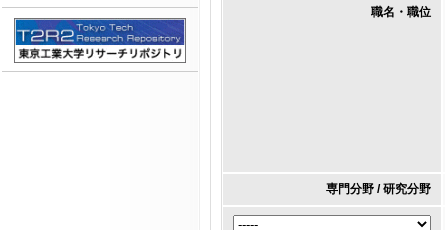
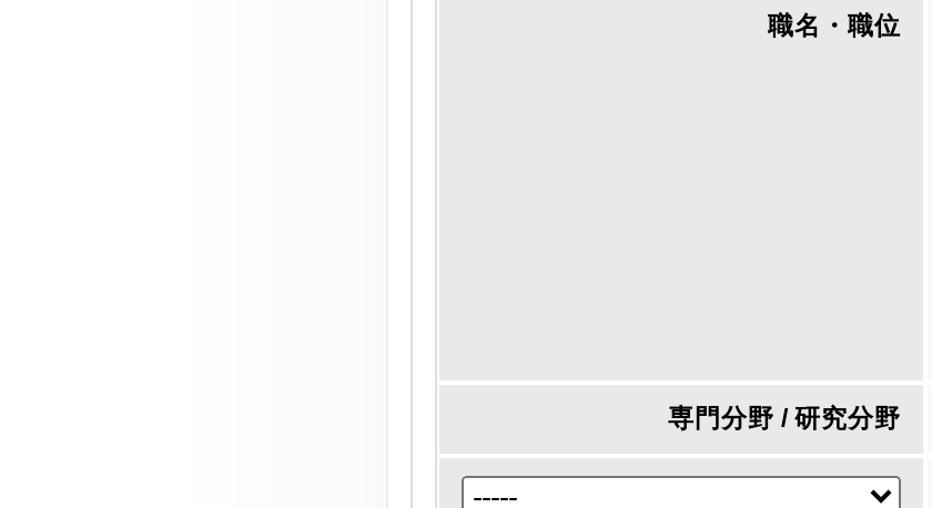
- [image]
